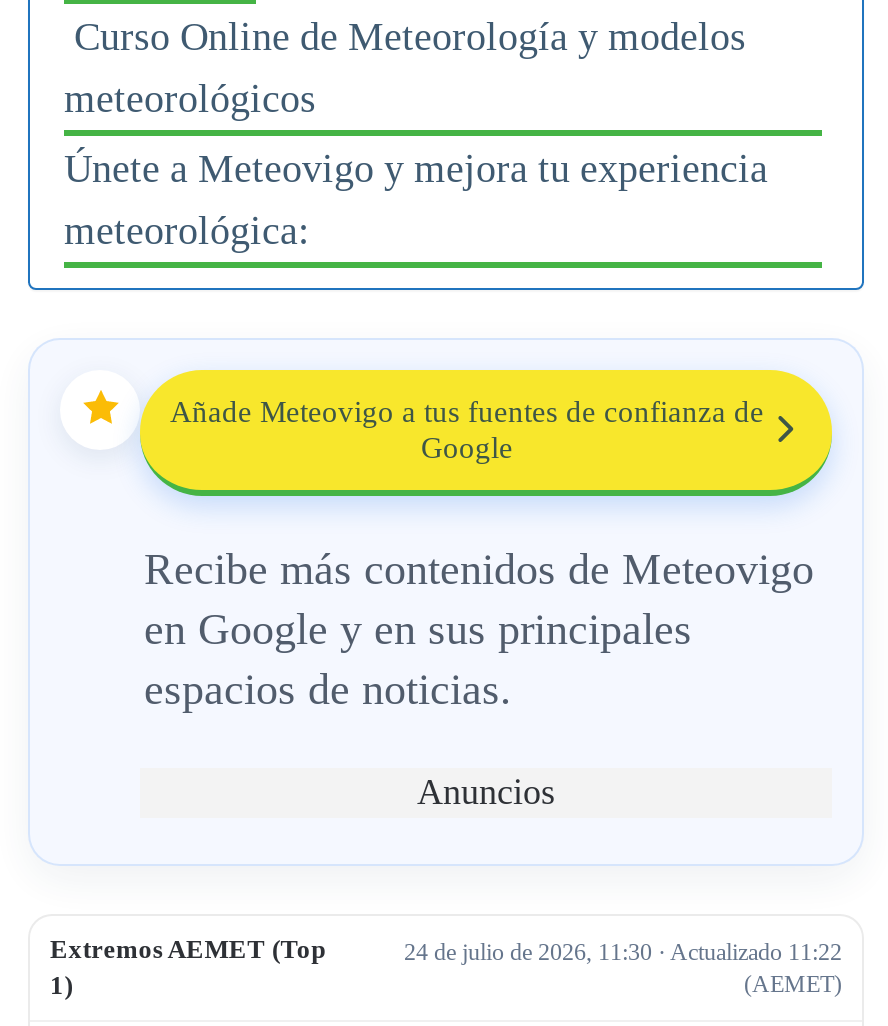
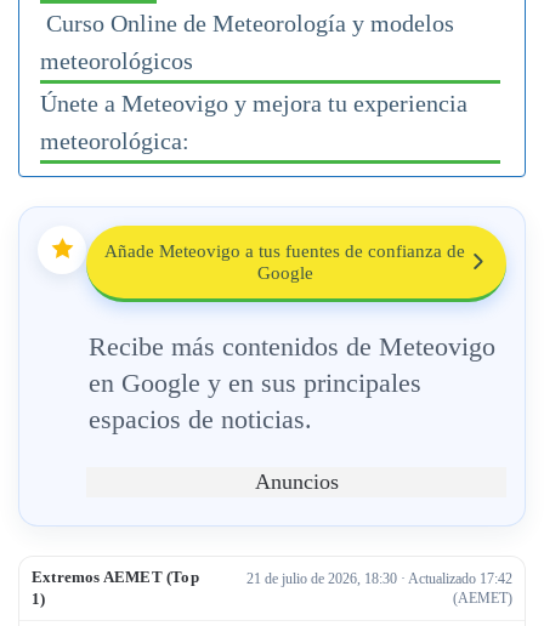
- 24 de julio de 2026, 11:30 · Actualizado 11:22
+ 21 de julio de 2026, 18:30 · Actualizado 17:42
